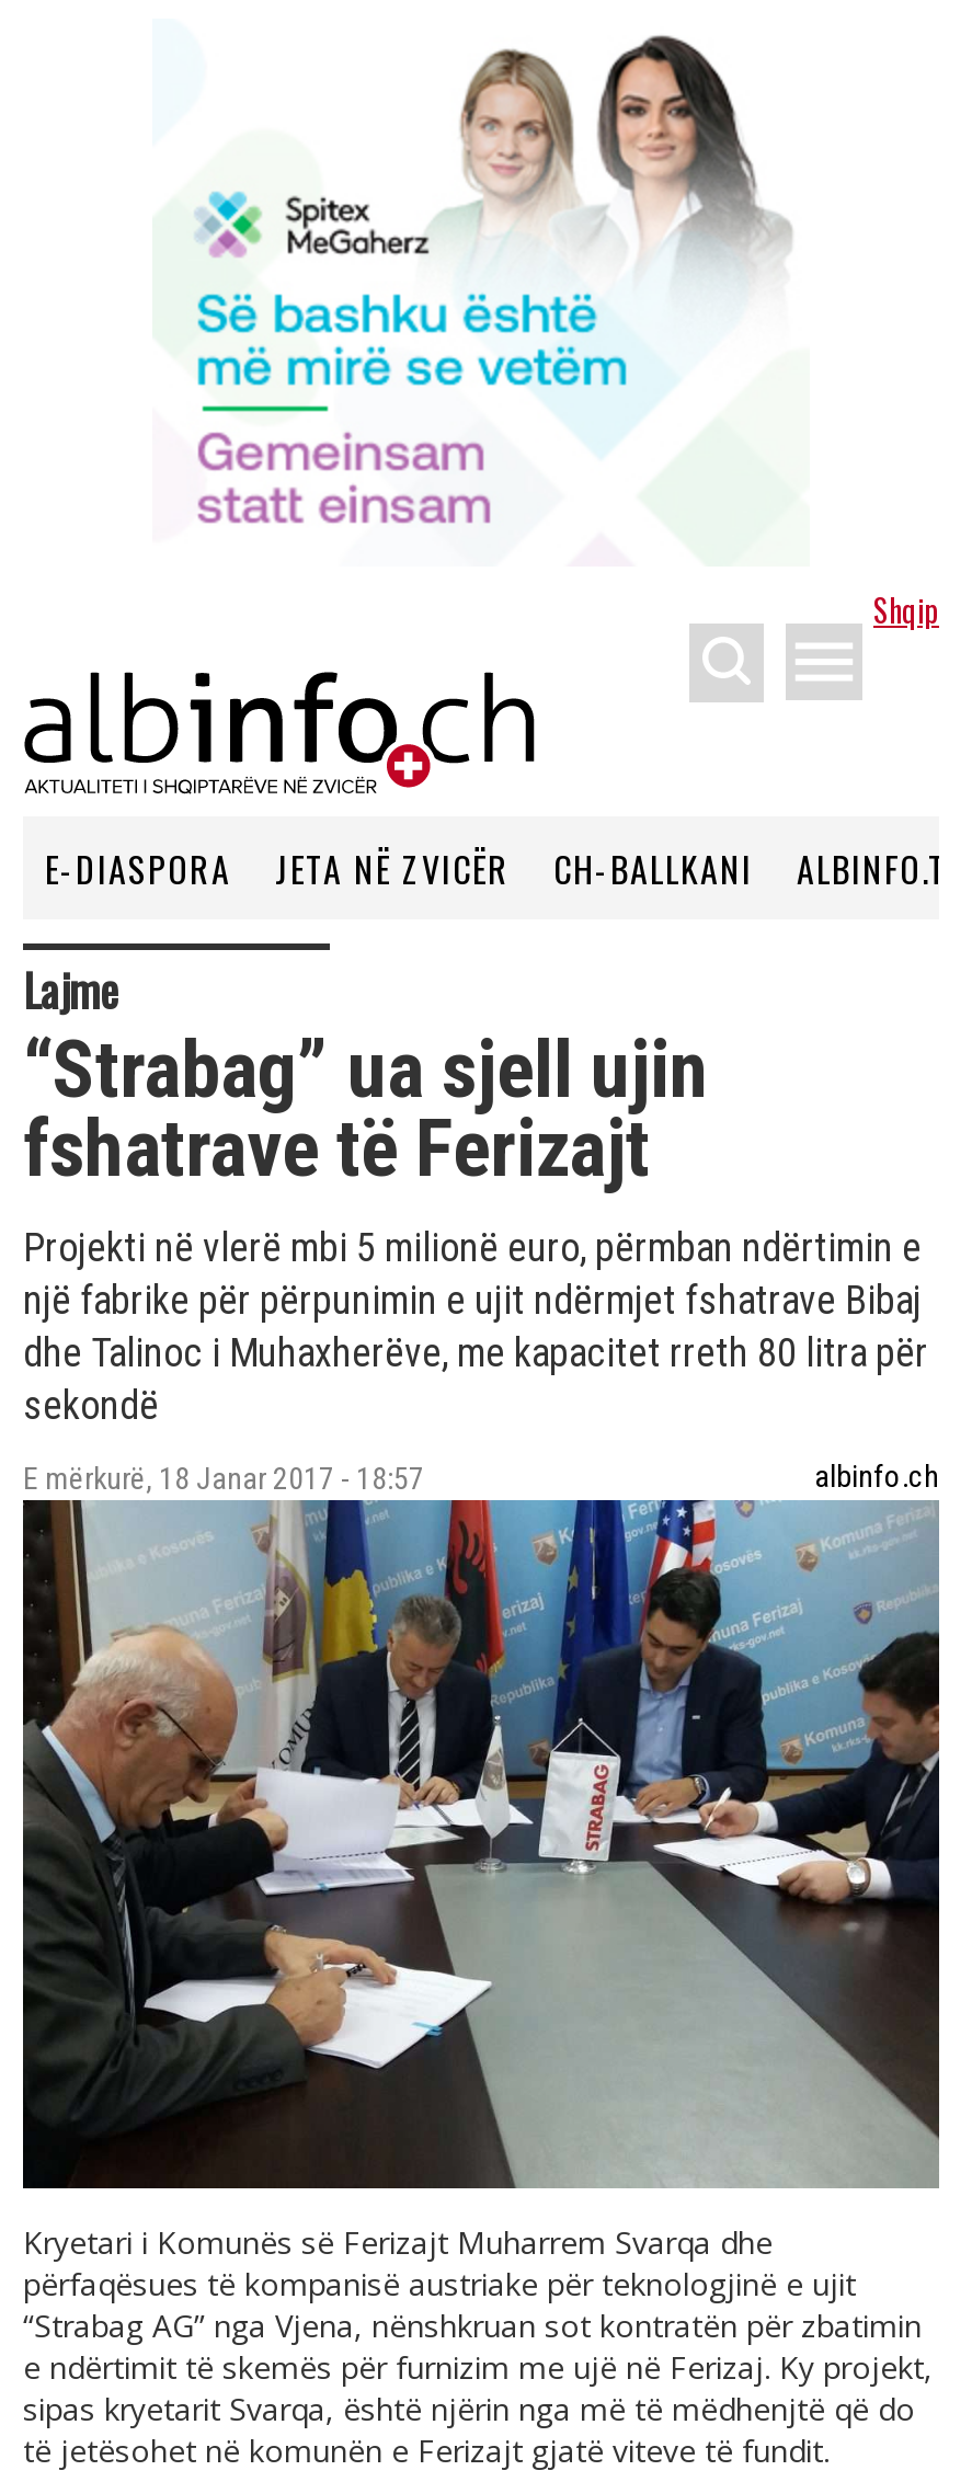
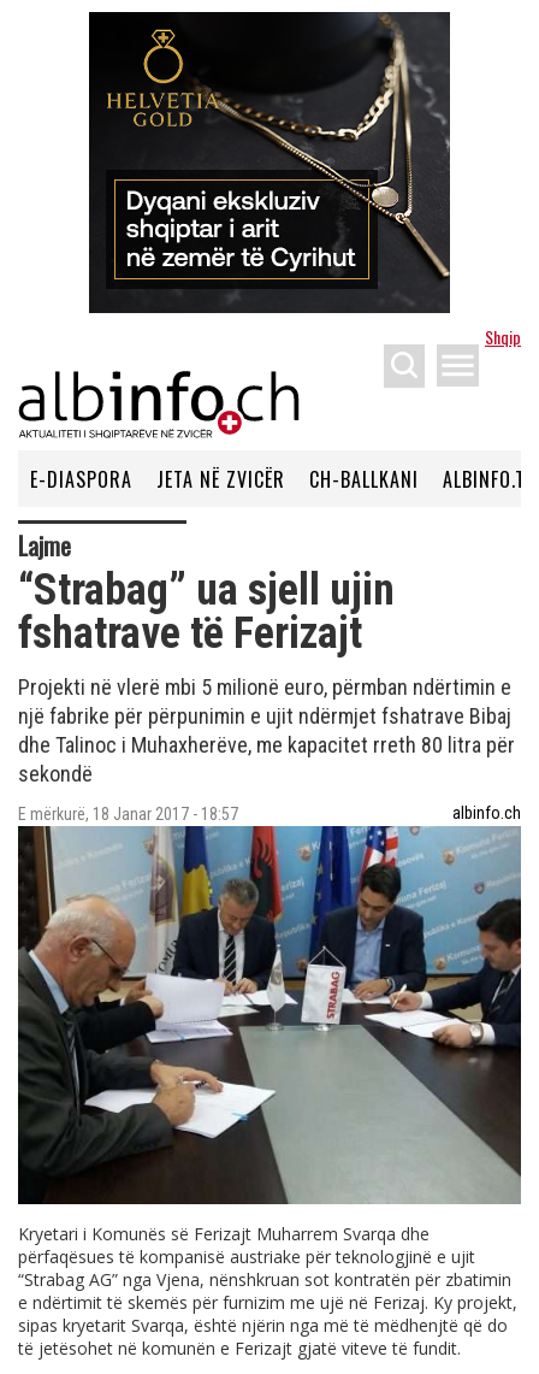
- [image]
+ [image]
